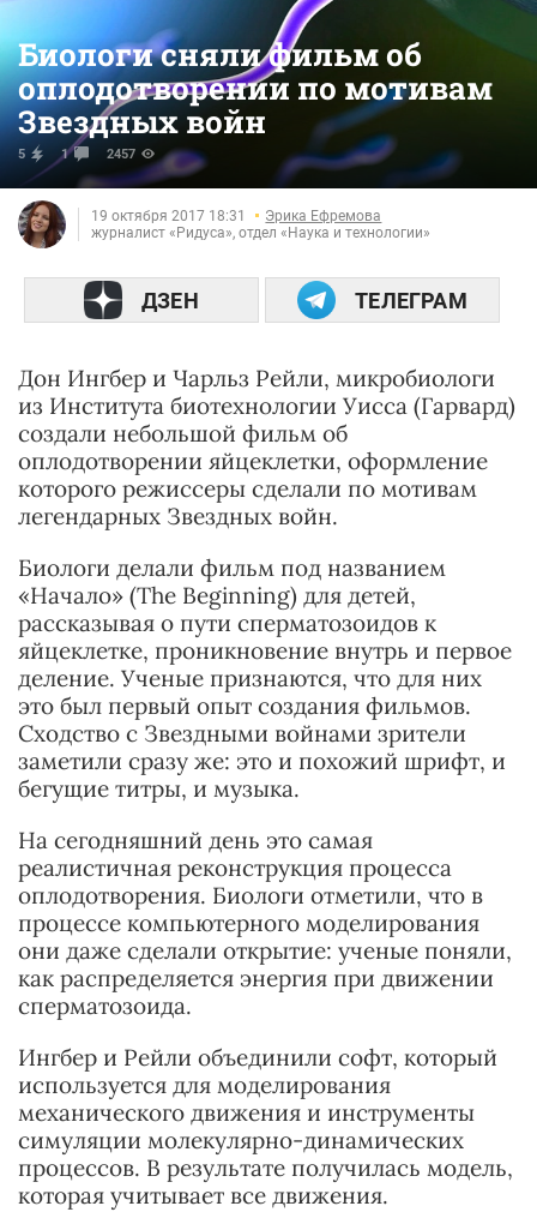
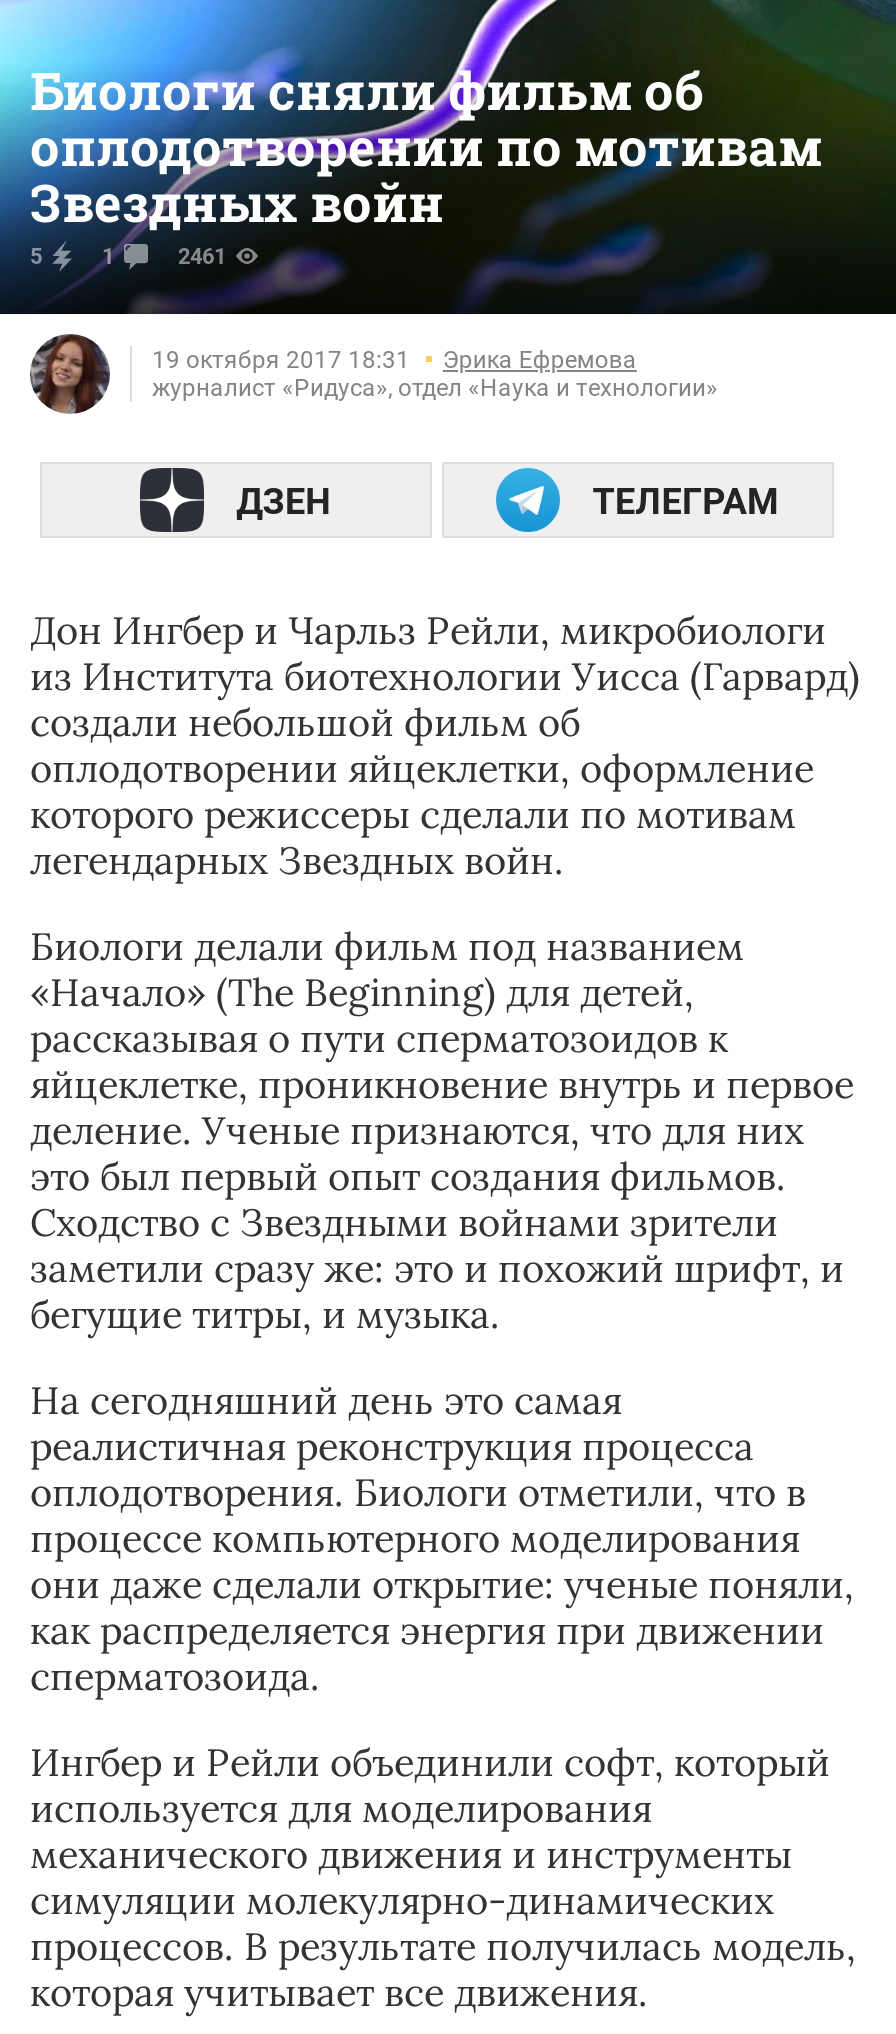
- 2457
+ 2461
